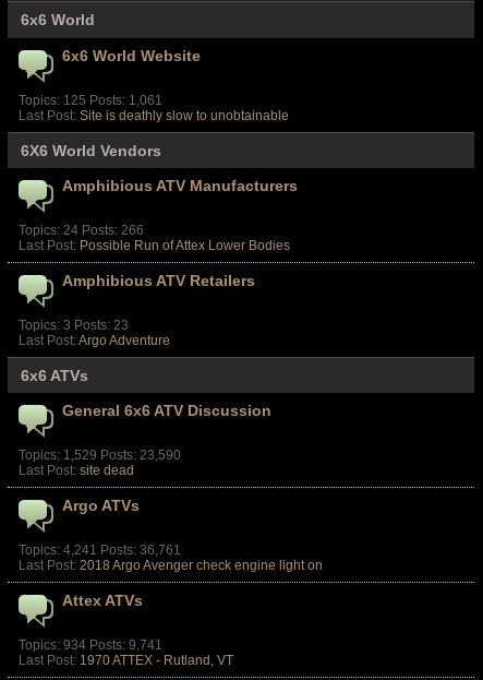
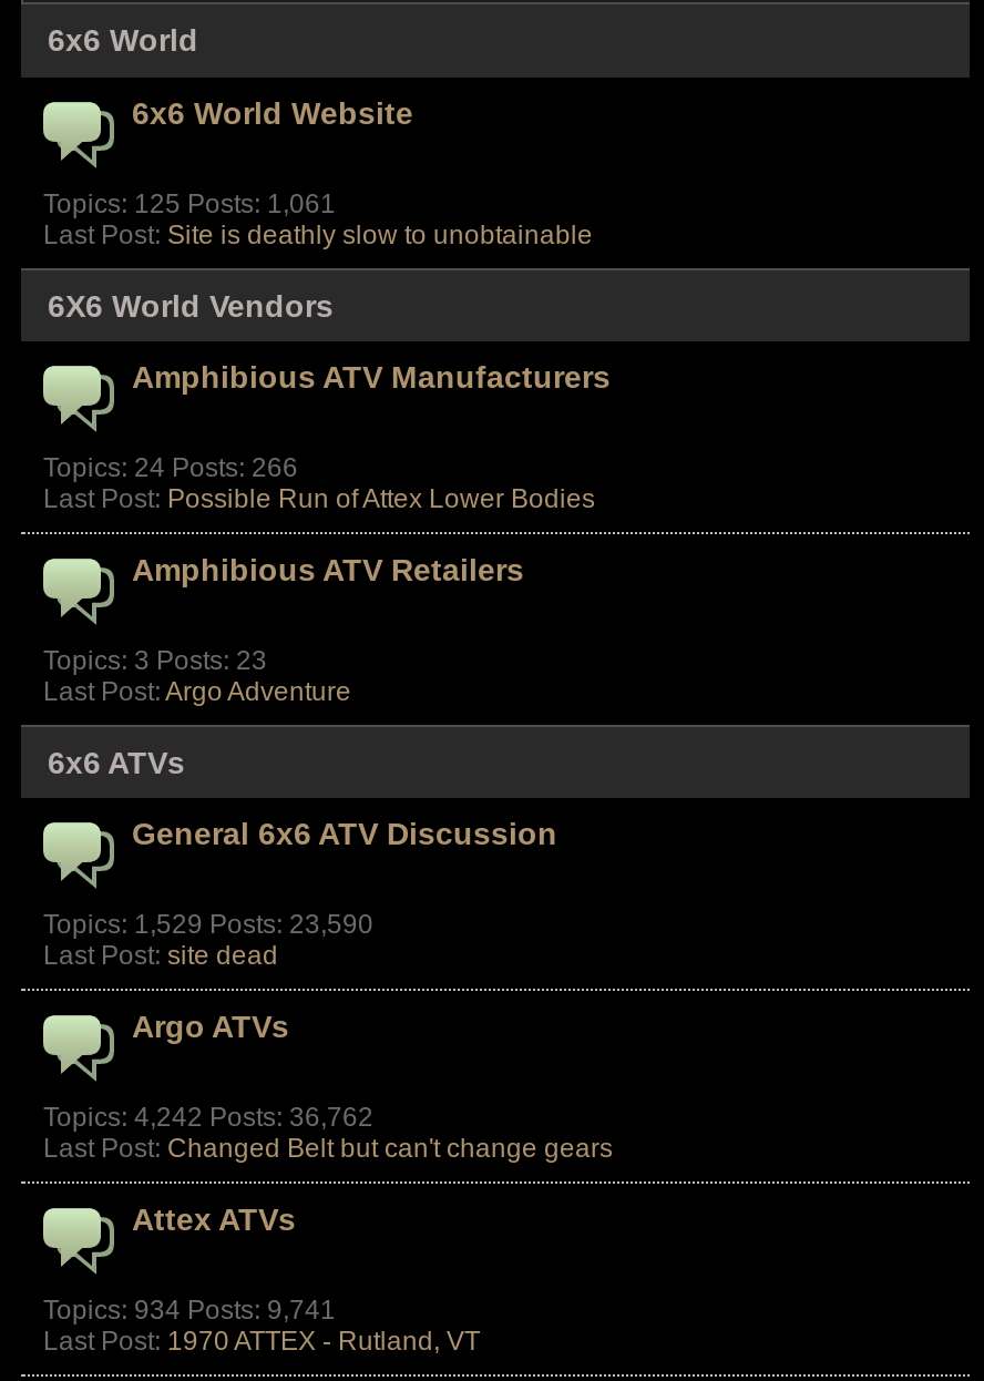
- Topics: 4,241 Posts: 36,761
- Last Post: 2018 Argo Avenger check engine light on
+ Topics: 4,242 Posts: 36,762
+ Last Post: Changed Belt but can't change gears
